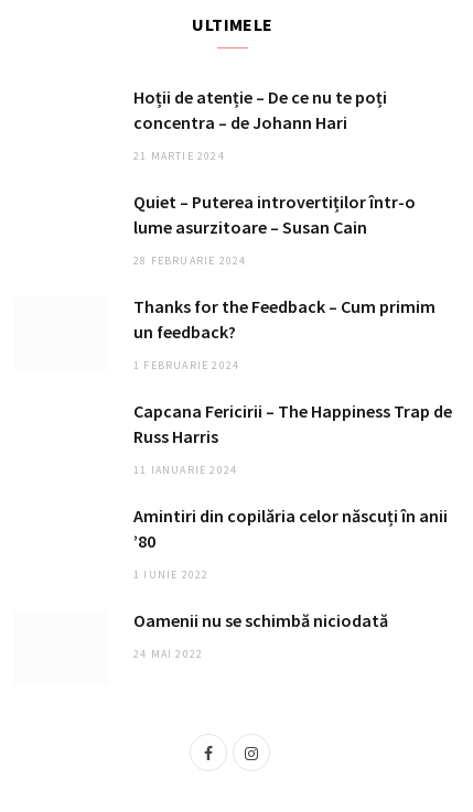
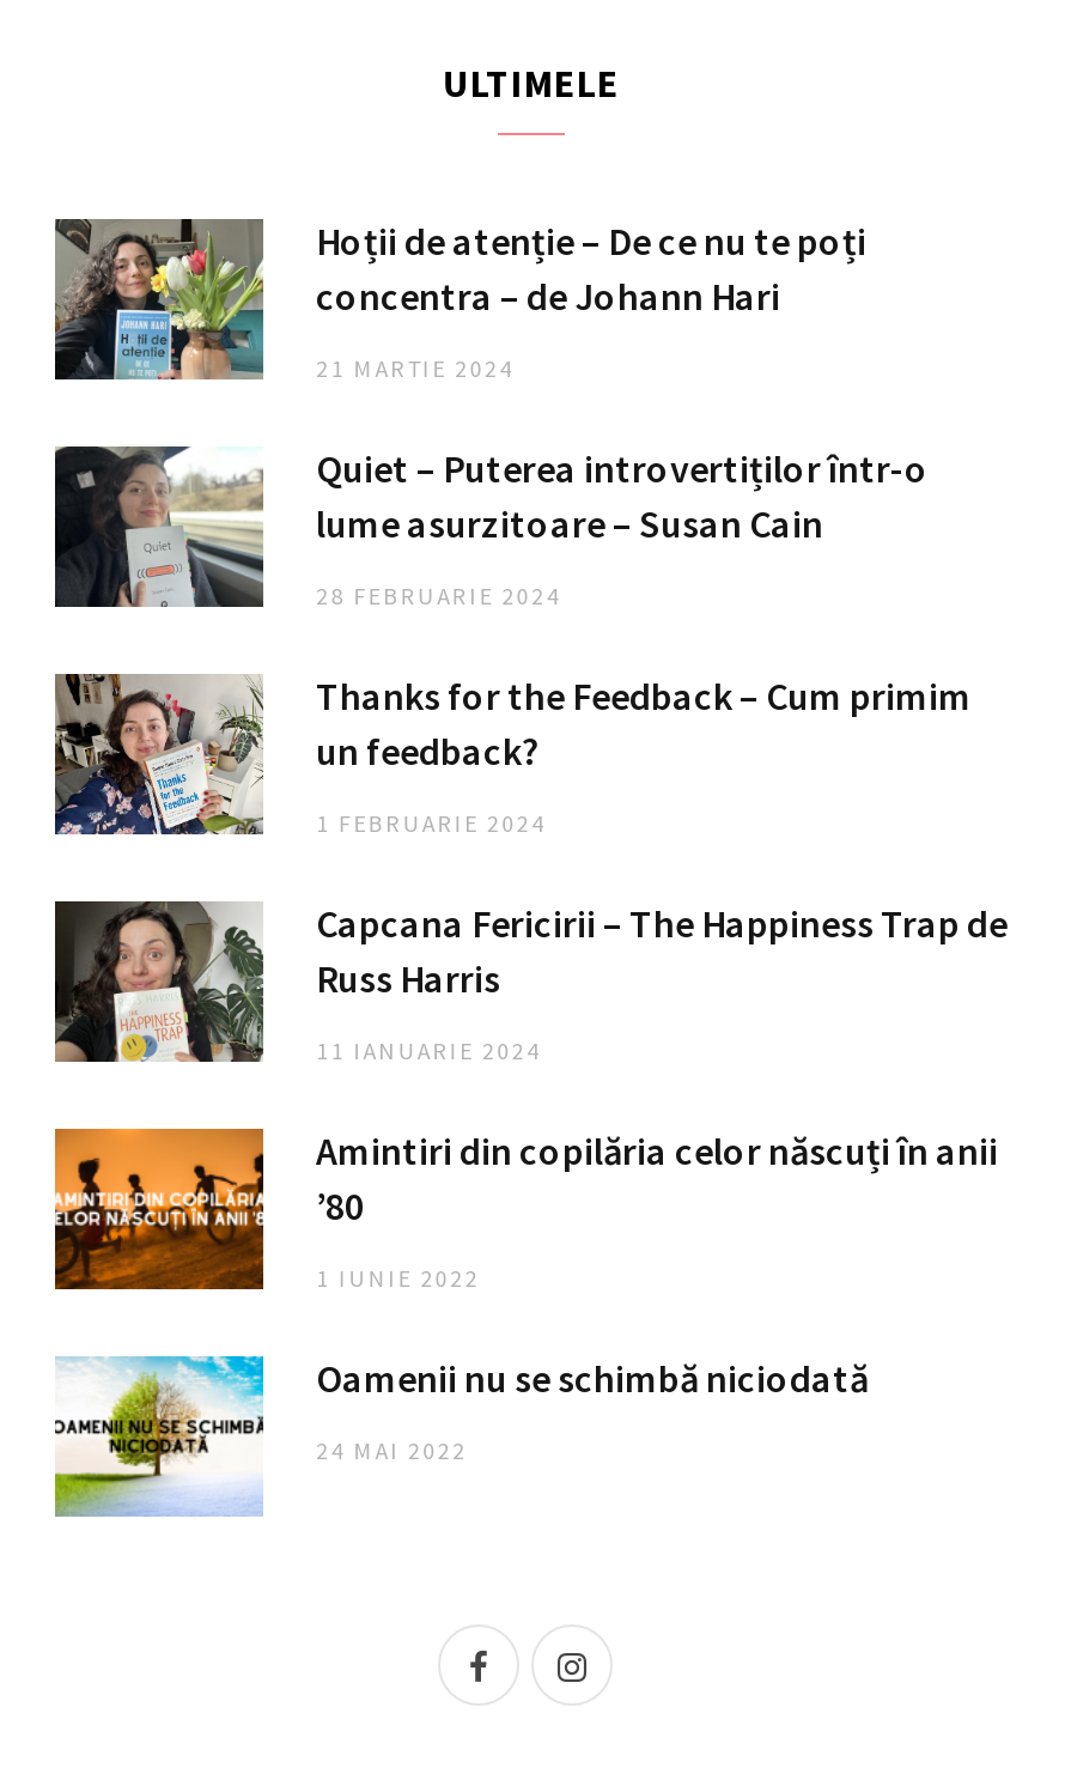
+ [image]

+ [image]

+ [image]

+ [image]

+ [image]

+ [image]
